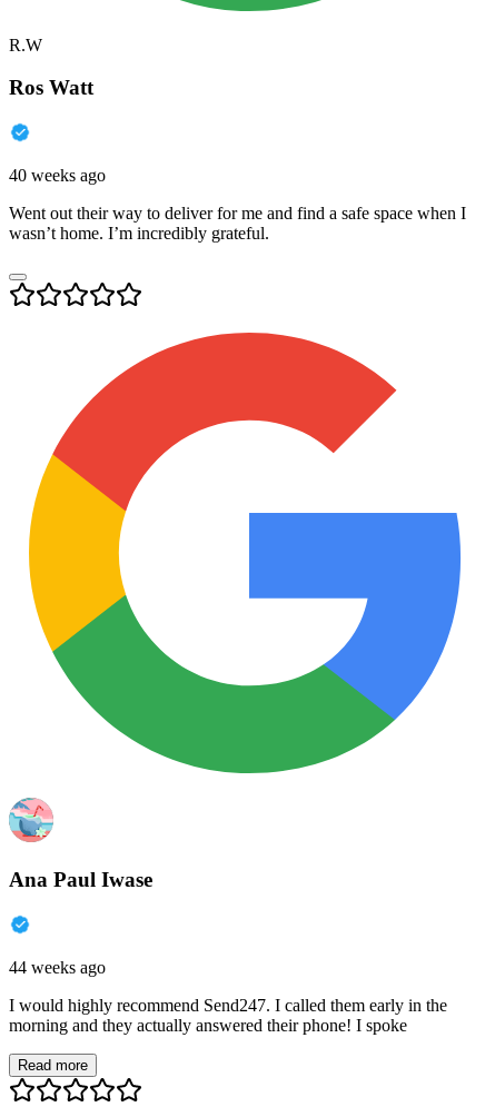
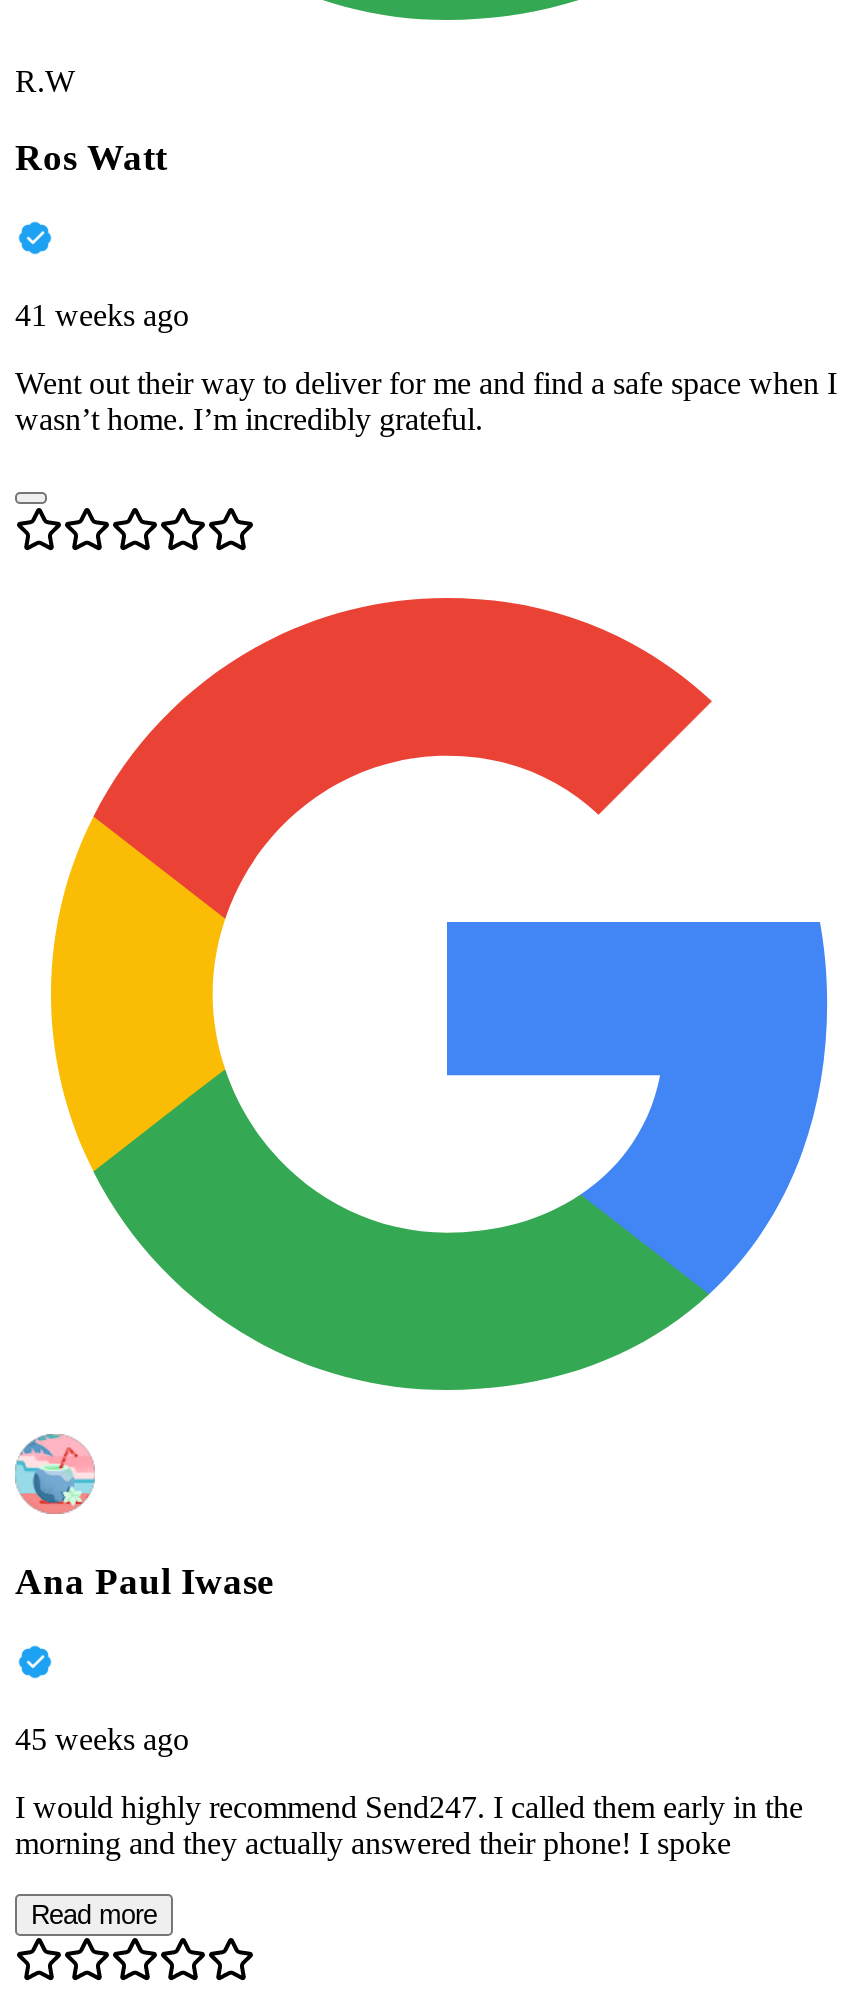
- 40 weeks ago
+ 41 weeks ago

- 44 weeks ago
+ 45 weeks ago
